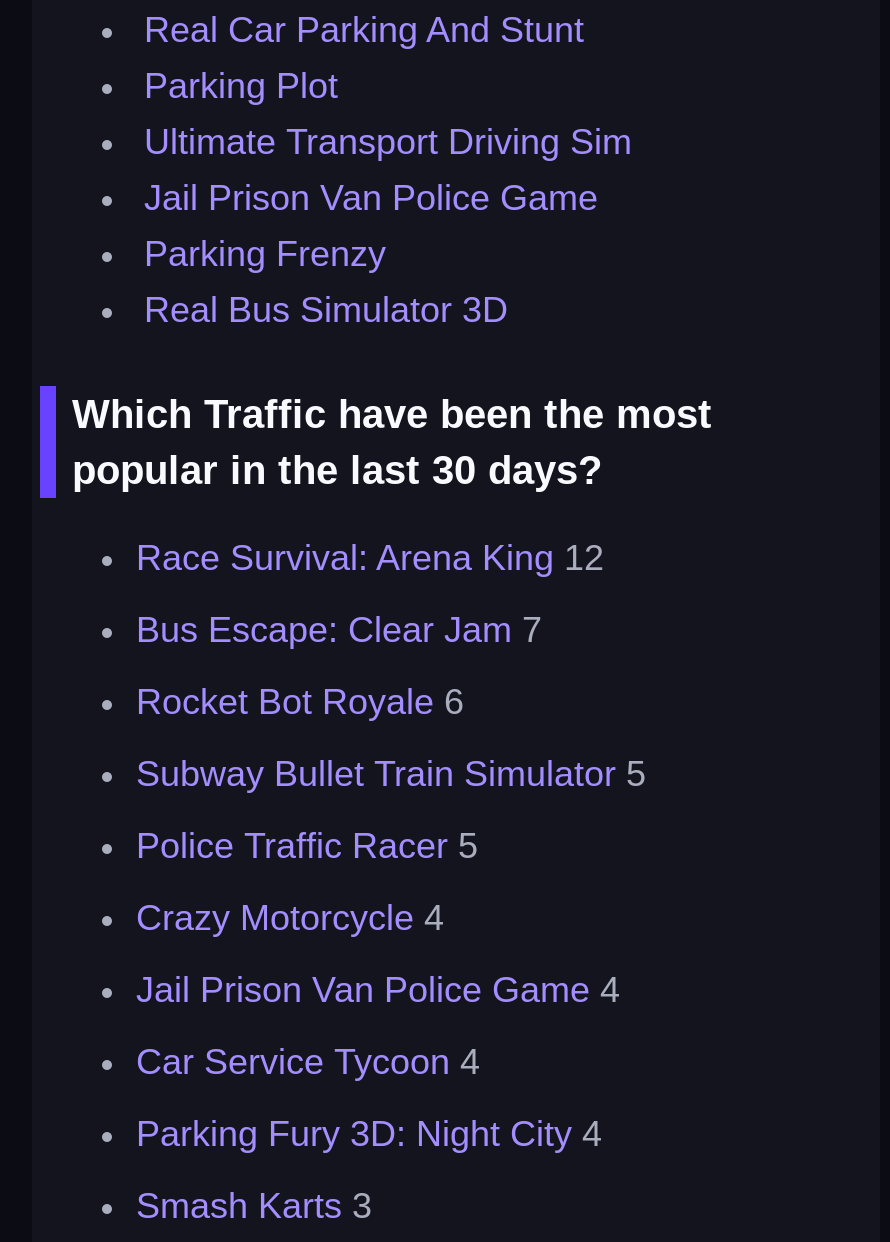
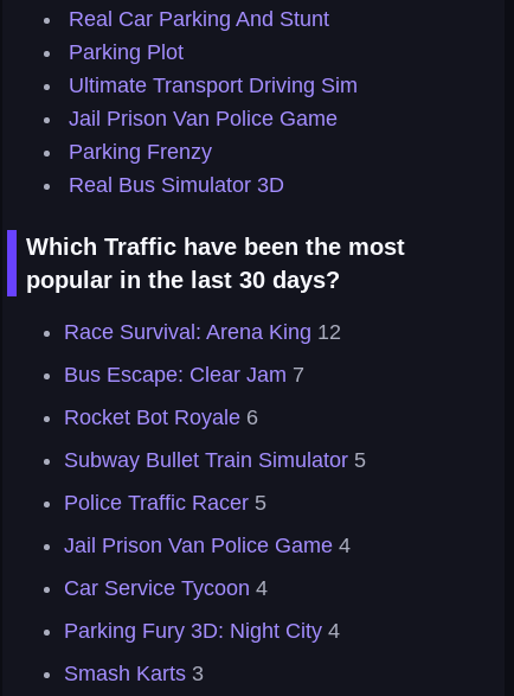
- Crazy Motorcycle 4
